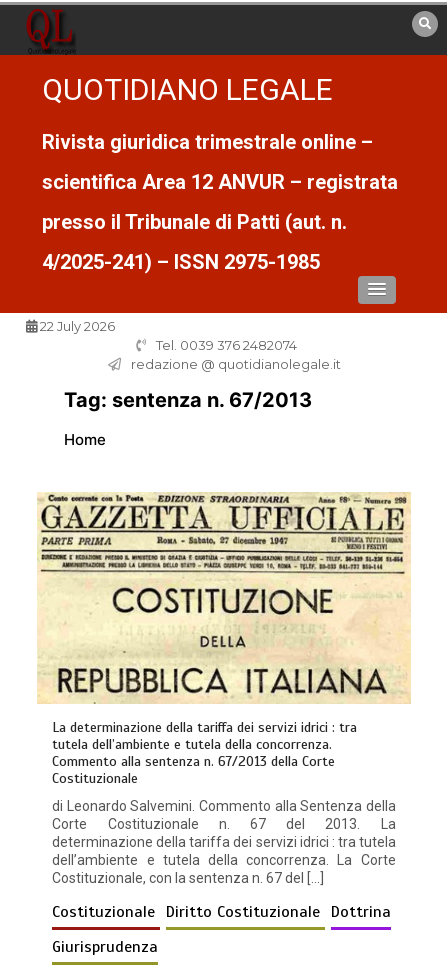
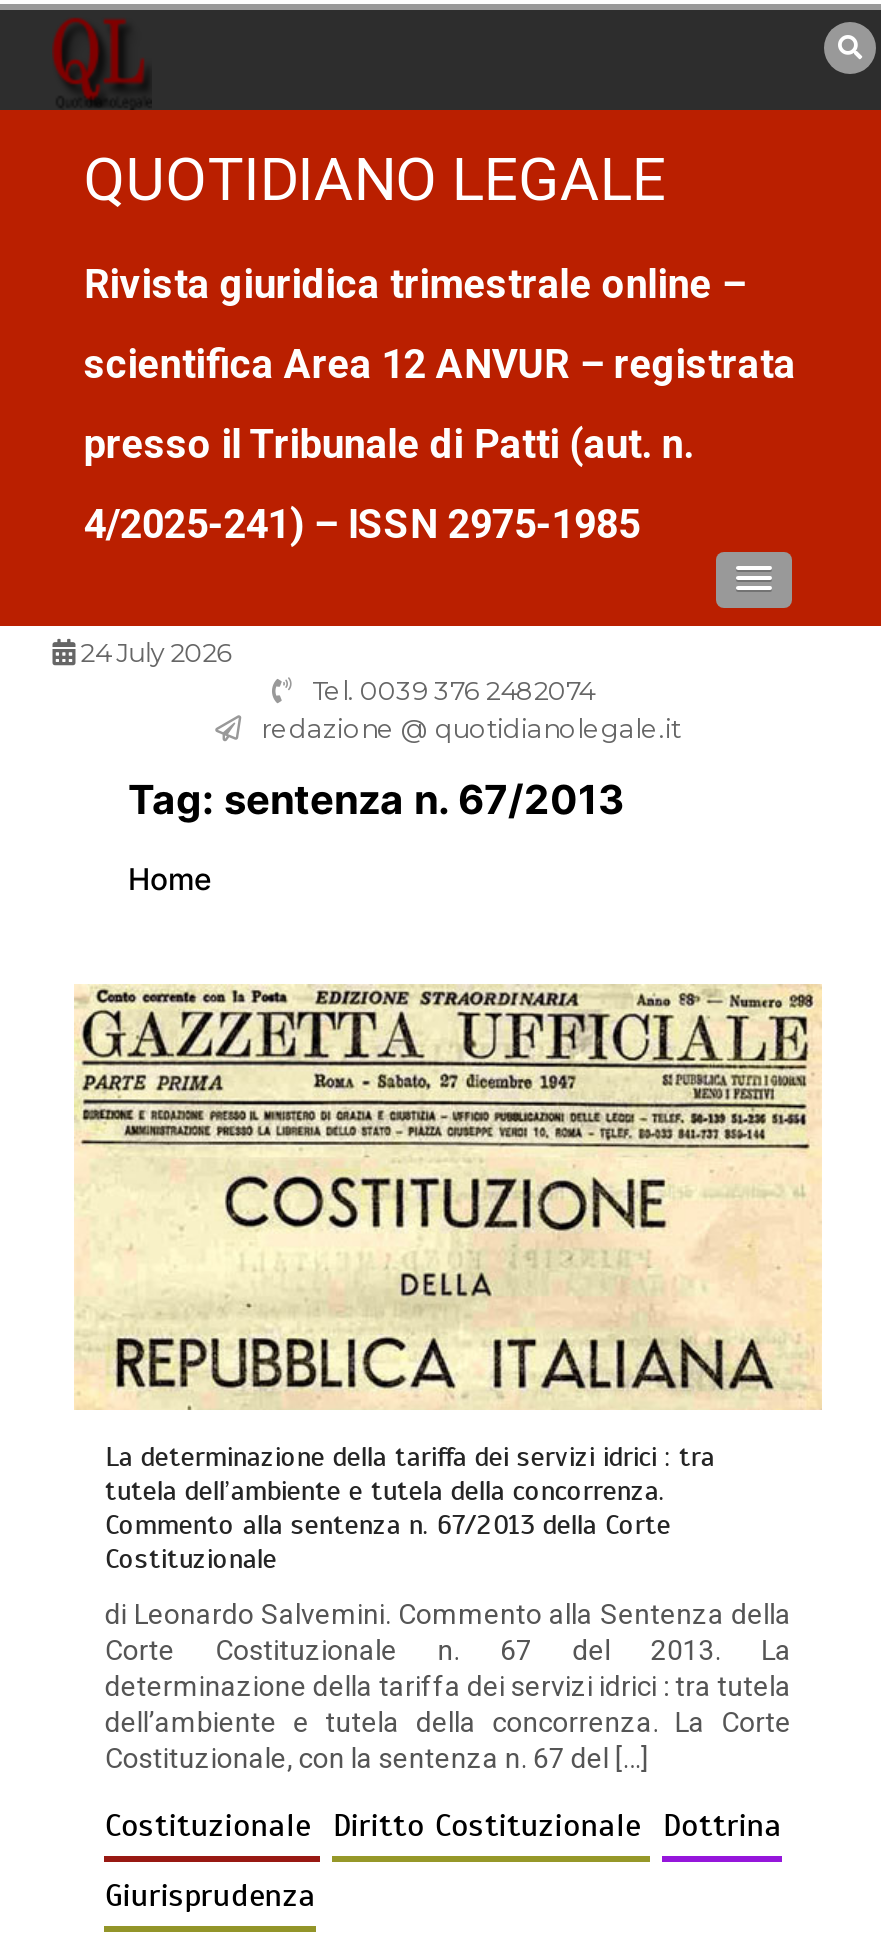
- 22 July 2026
+ 24 July 2026
